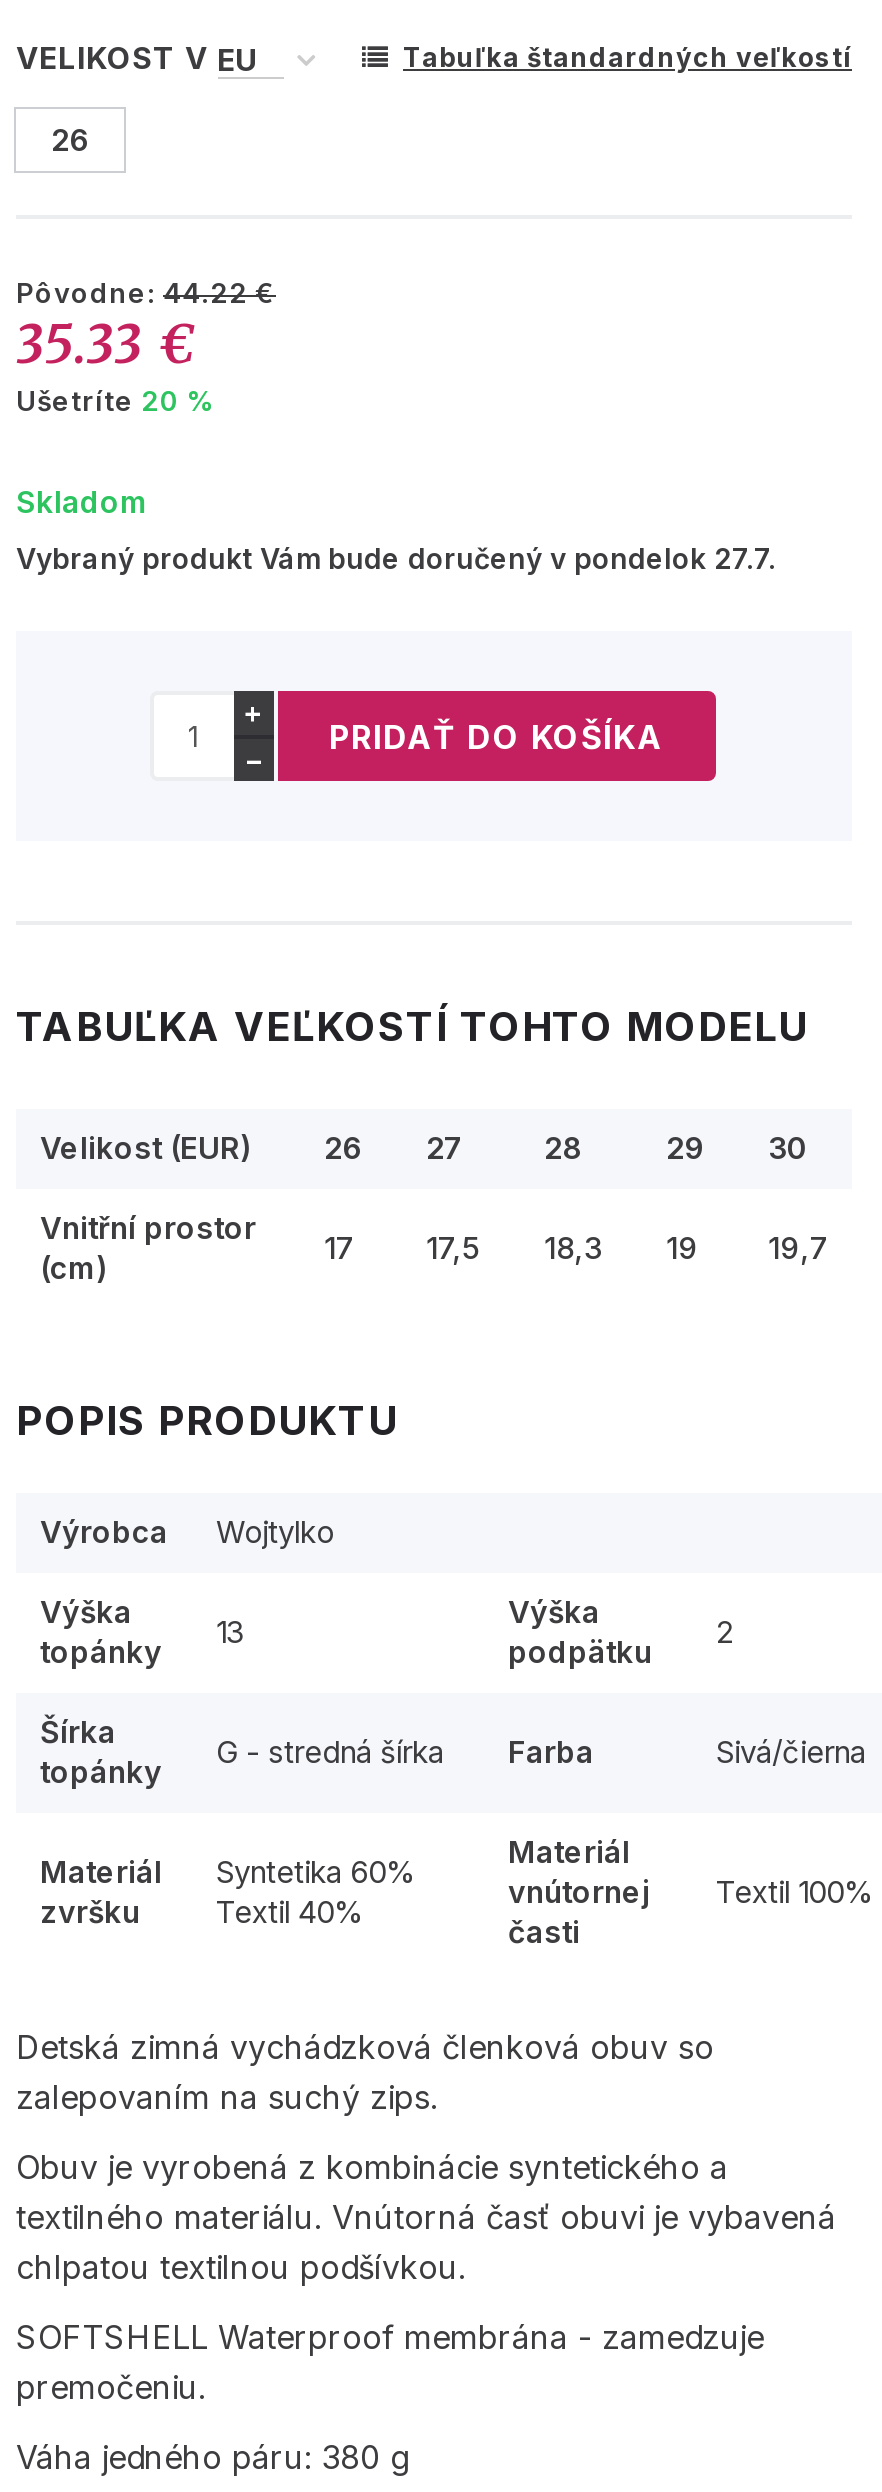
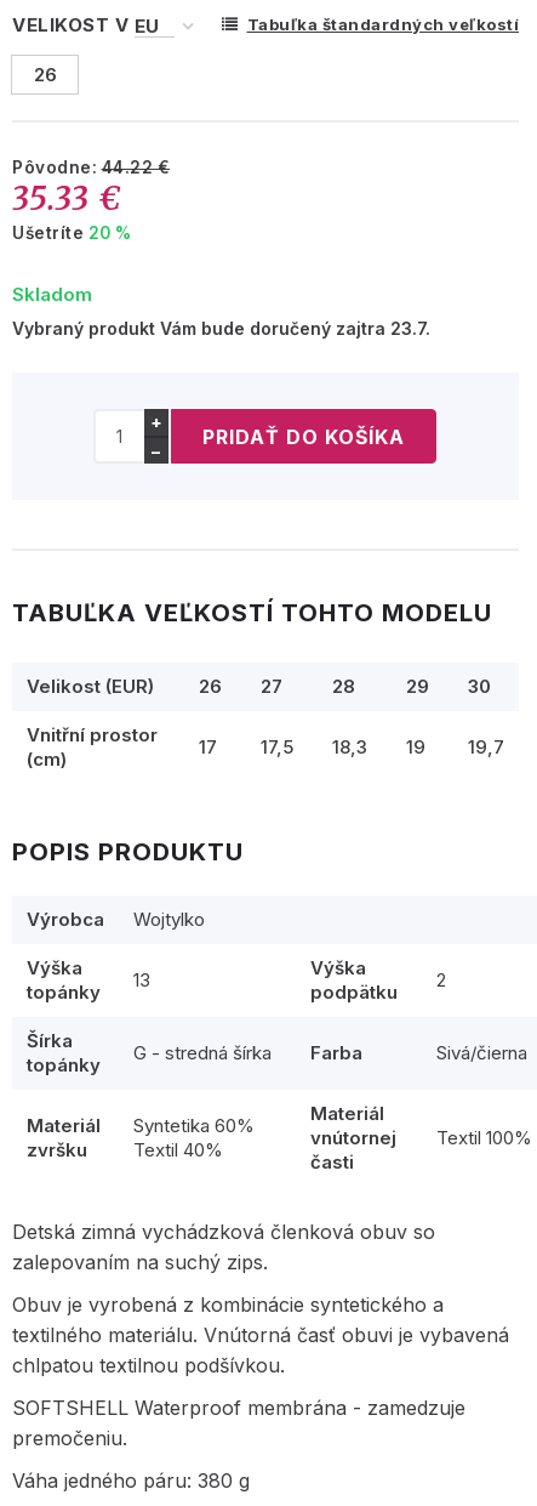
- Vybraný produkt Vám bude doručený v pondelok 27.7.
+ Vybraný produkt Vám bude doručený zajtra 23.7.
